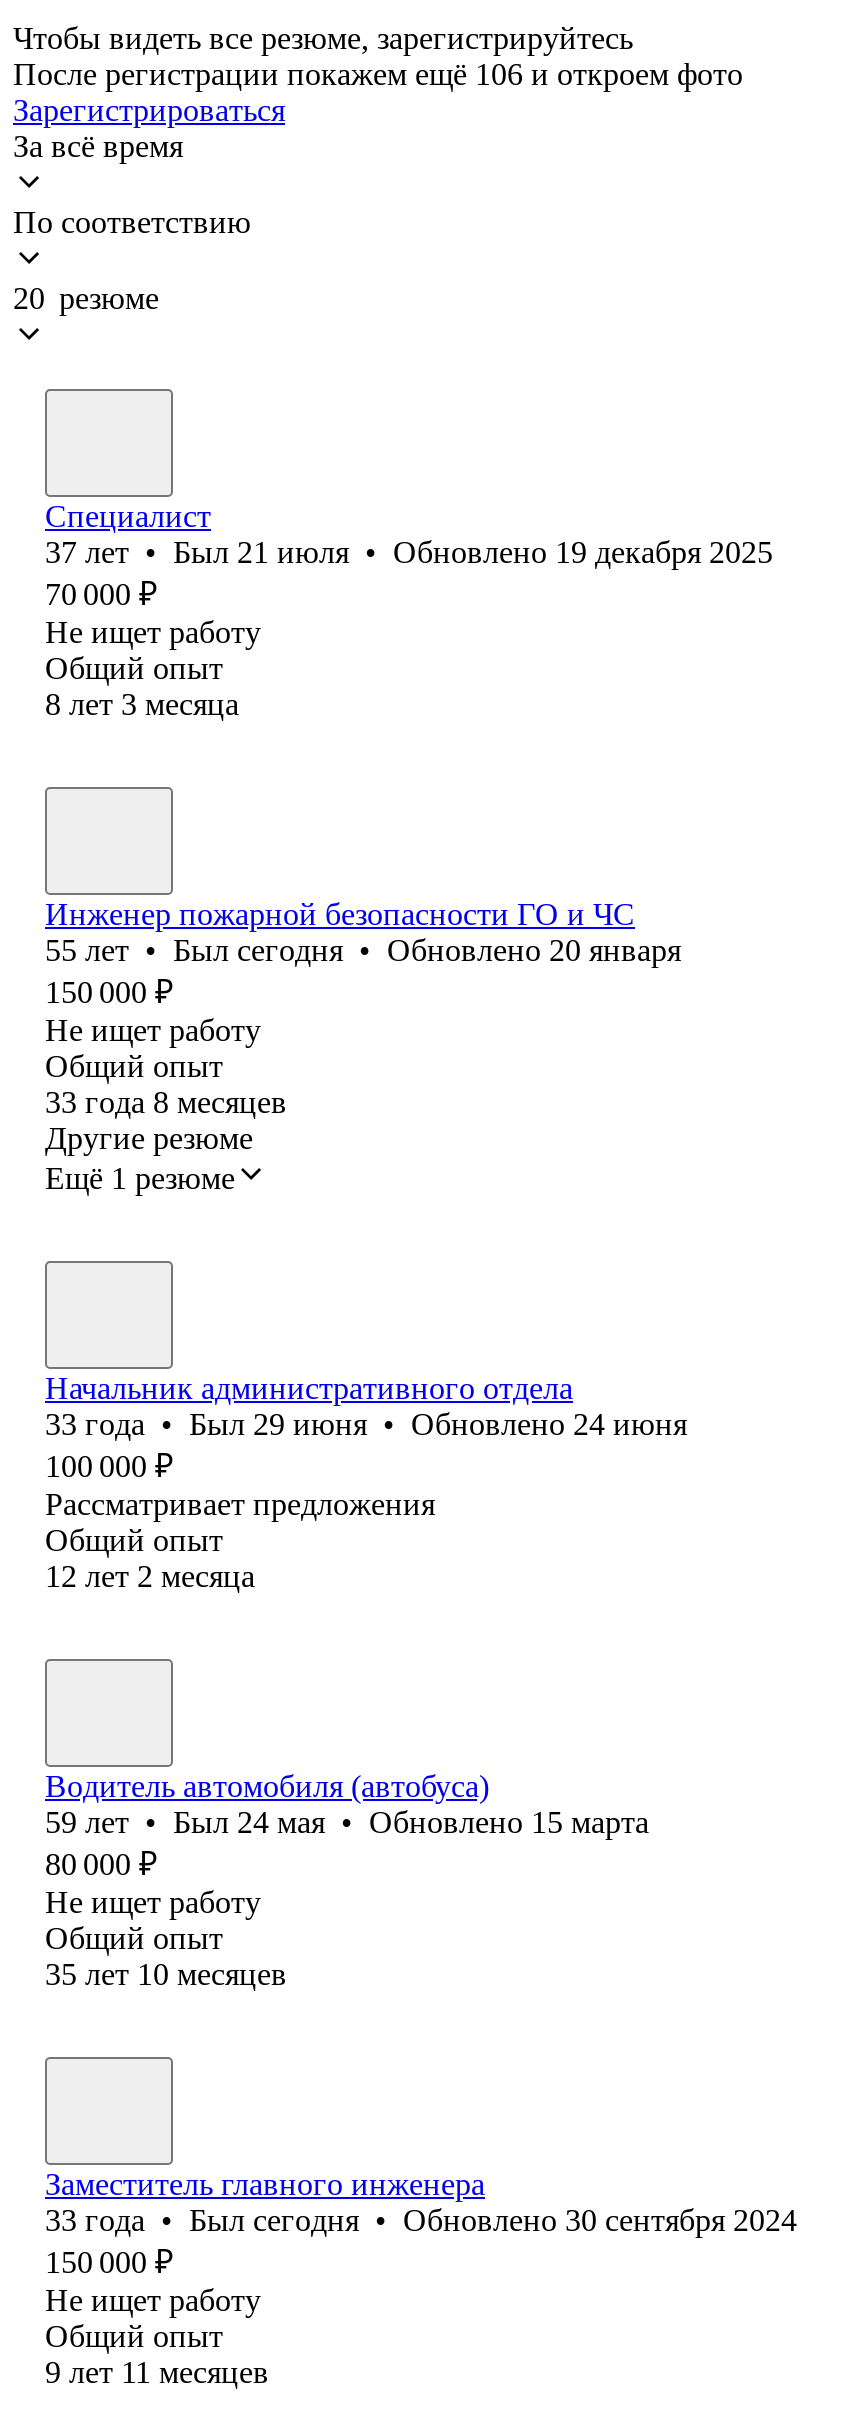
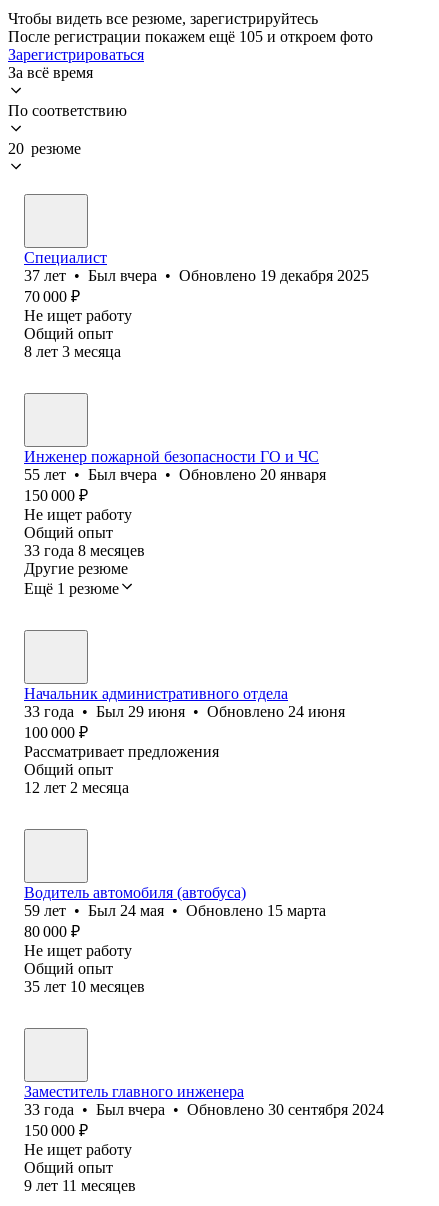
- После регистрации покажем ещё 106 и откроем фото
+ После регистрации покажем ещё 105 и откроем фото

- 37 лет • Был 21 июля • Обновлено 19 декабря 2025
+ 37 лет • Был вчера • Обновлено 19 декабря 2025

- 55 лет • Был сегодня • Обновлено 20 января
+ 55 лет • Был вчера • Обновлено 20 января

- 33 года • Был сегодня • Обновлено 30 сентября 2024
+ 33 года • Был вчера • Обновлено 30 сентября 2024
